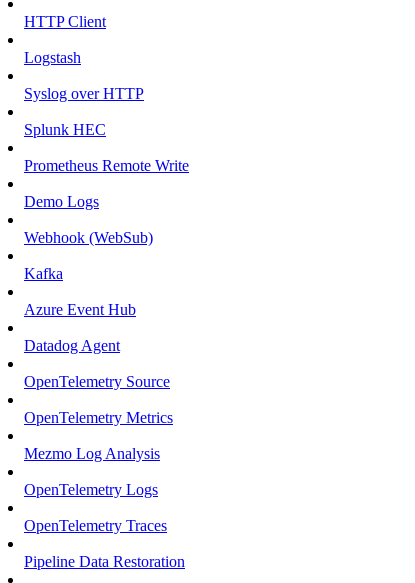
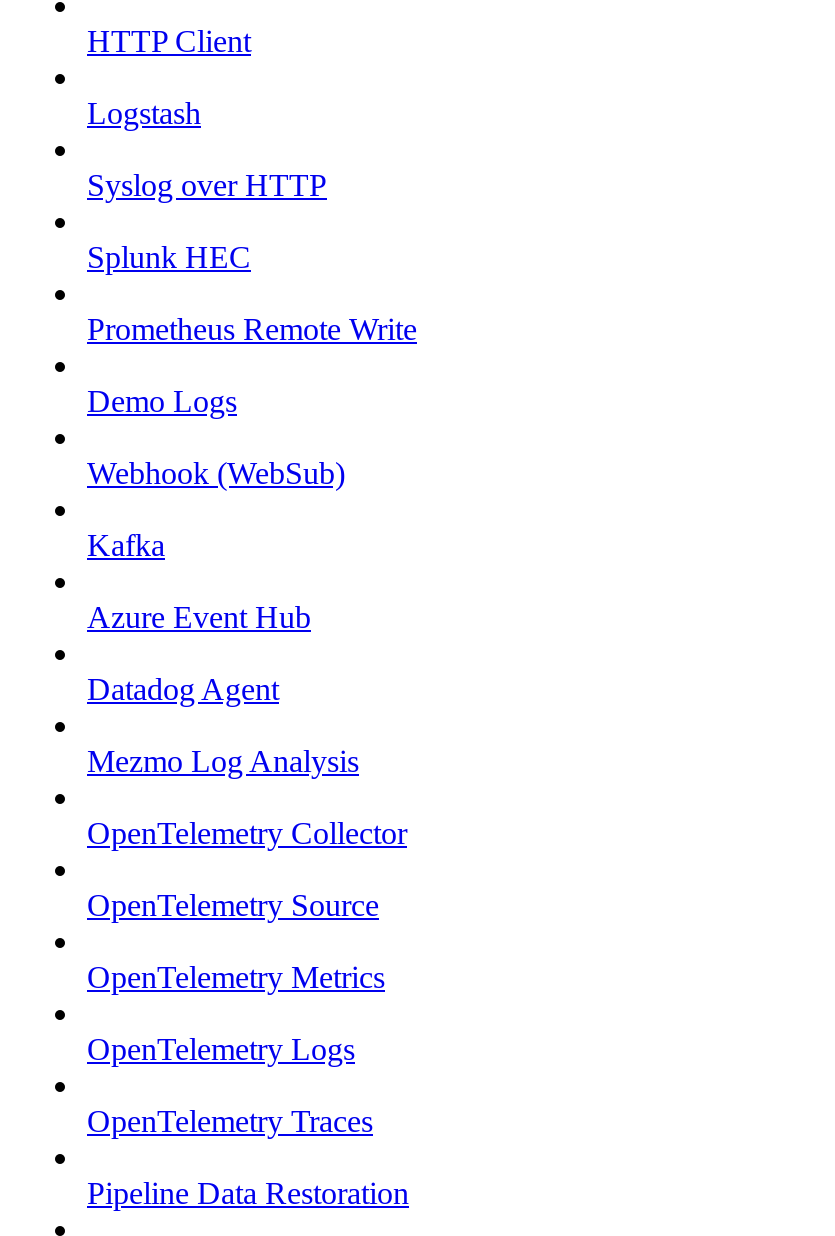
+ OpenTelemetry Collector

moved down: OpenTelemetry Source | OpenTelemetry Metrics

moved up: Mezmo Log Analysis
